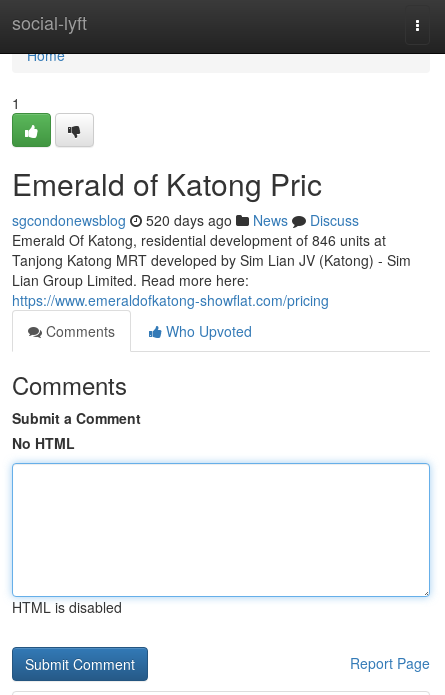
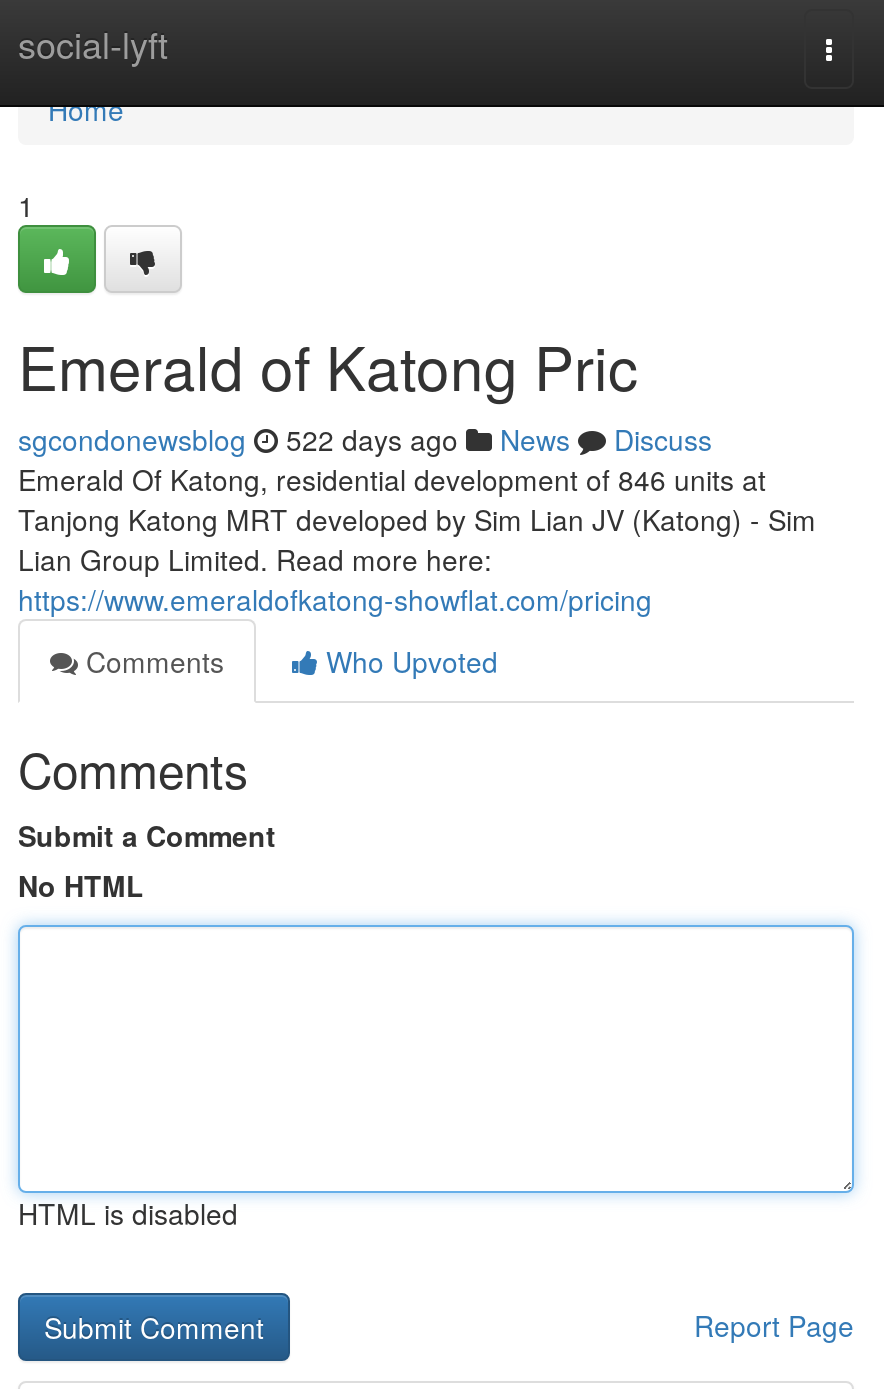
- sgcondonewsblog 520 days ago News Discuss
+ sgcondonewsblog 522 days ago News Discuss
